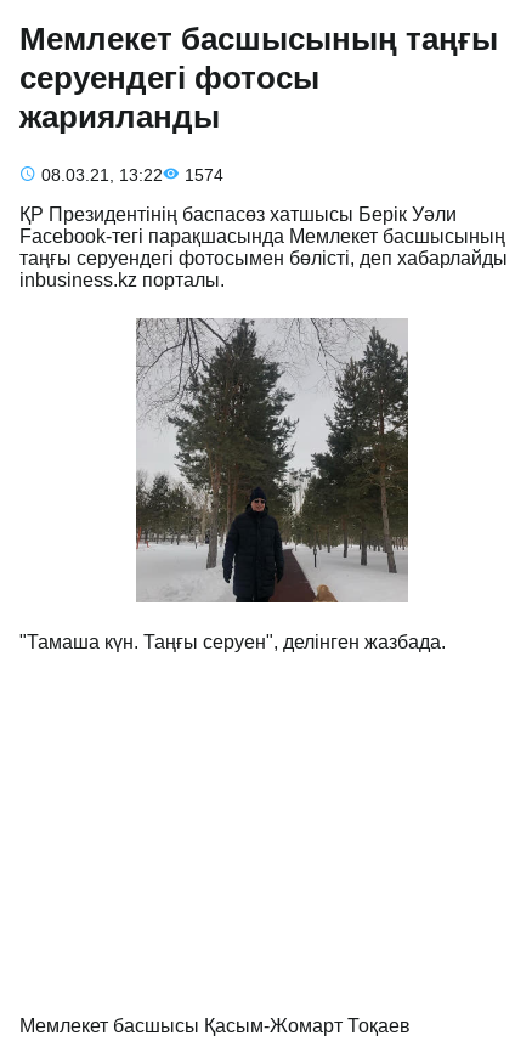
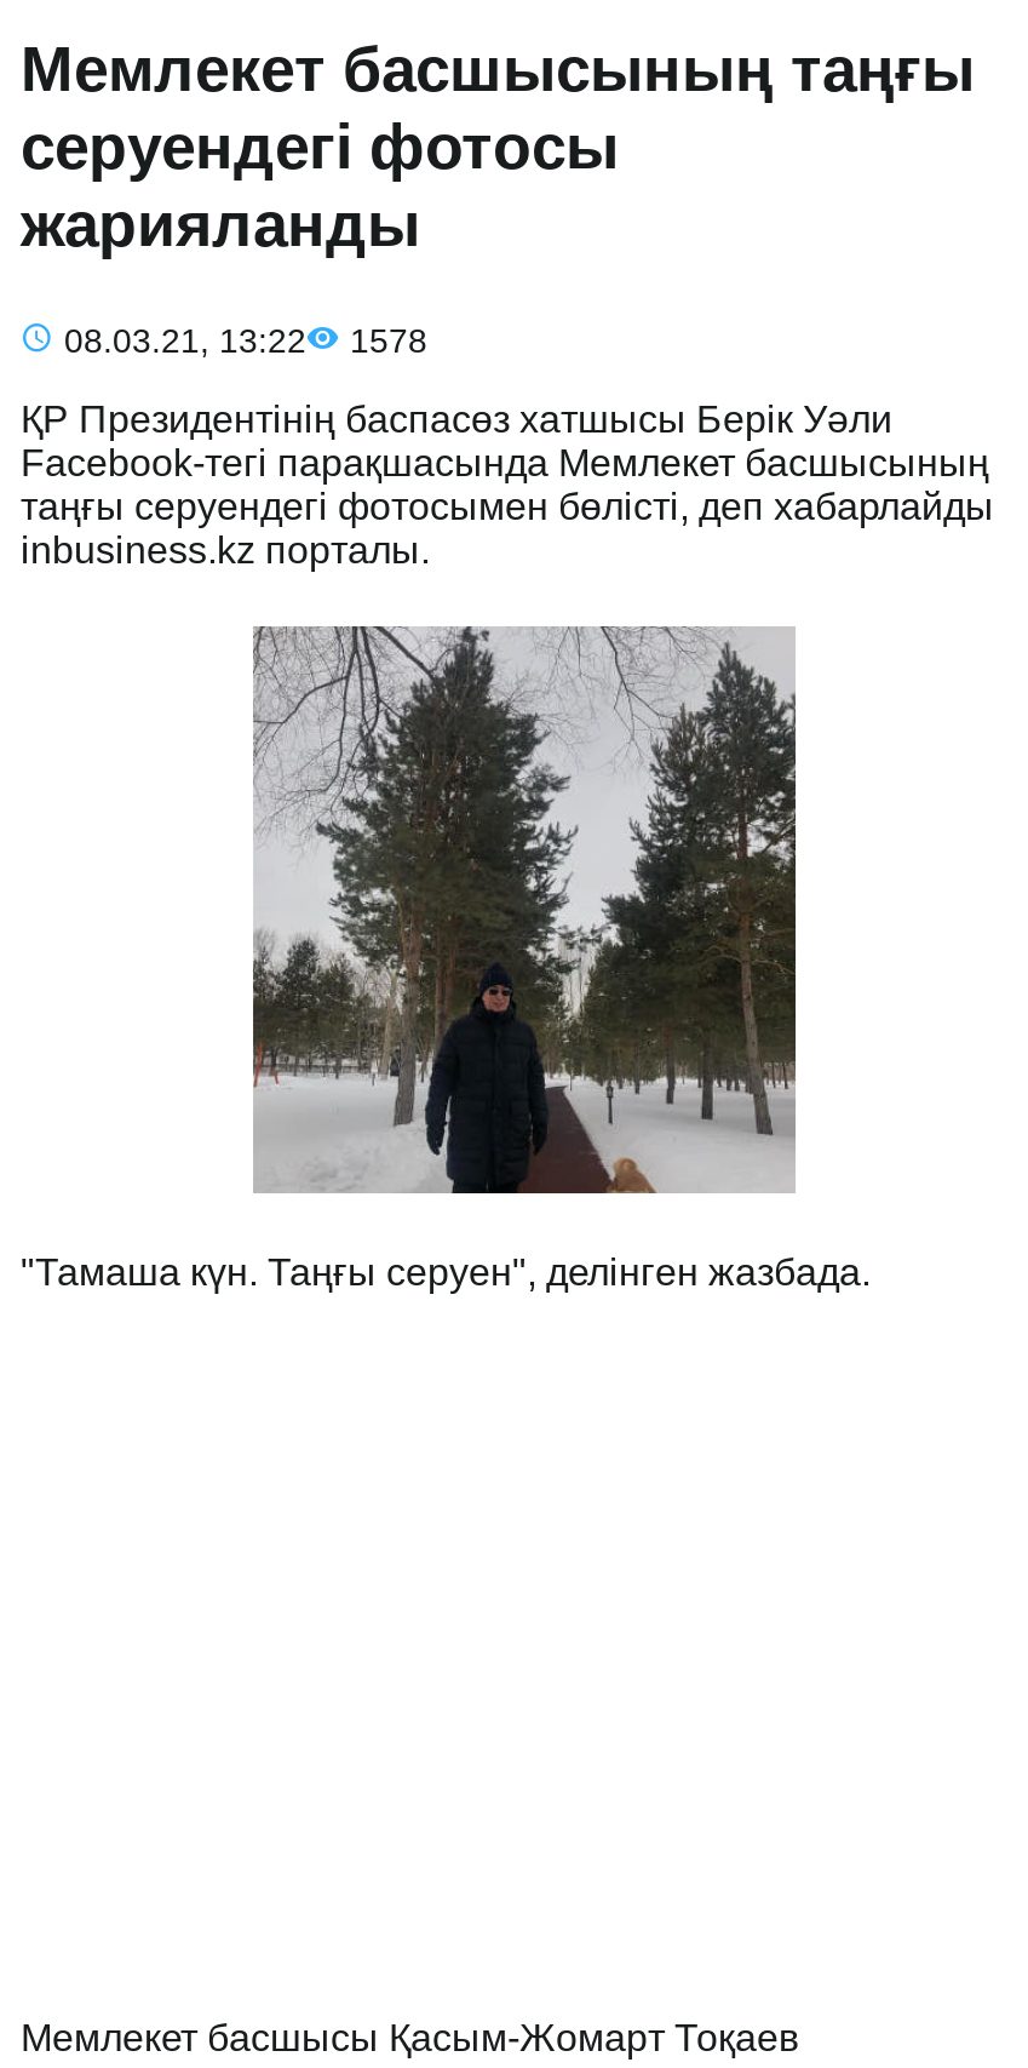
- 08.03.21, 13:22 1574
+ 08.03.21, 13:22 1578
